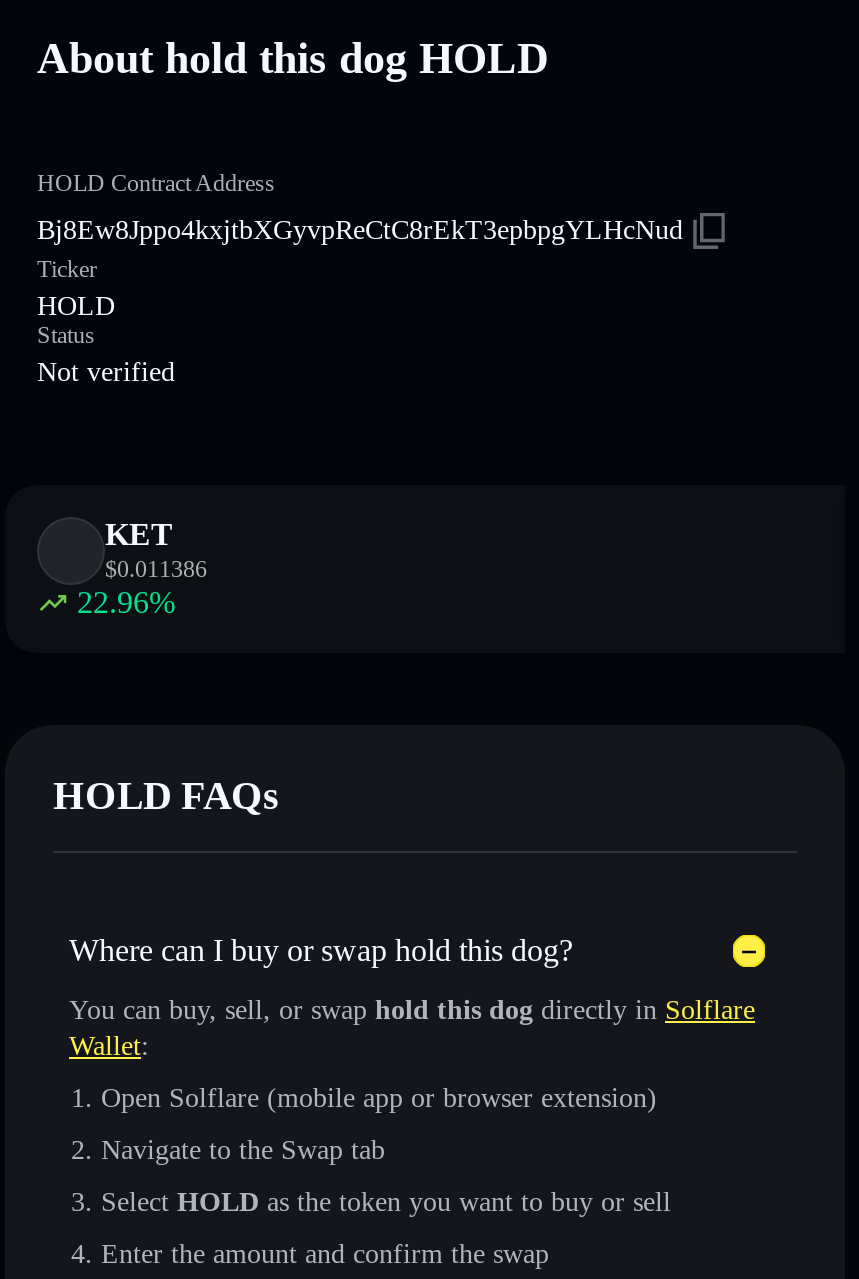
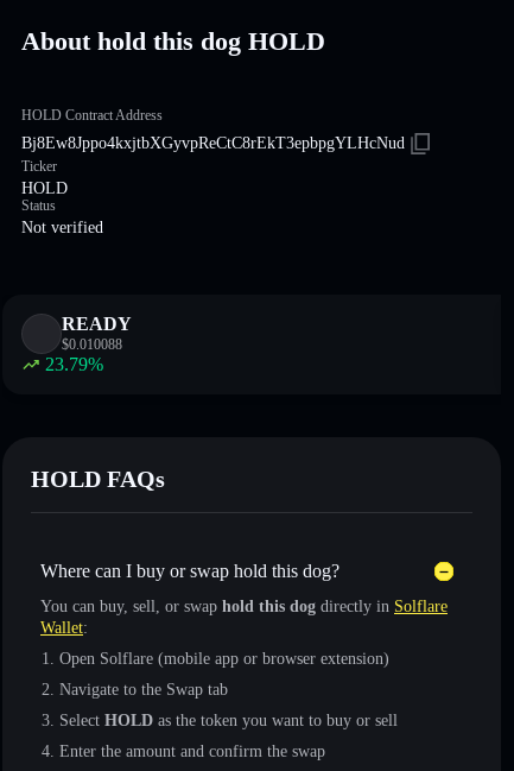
- KET
- $0.011386
- 22.96%
+ READY
+ $0.010088
+ 23.79%
